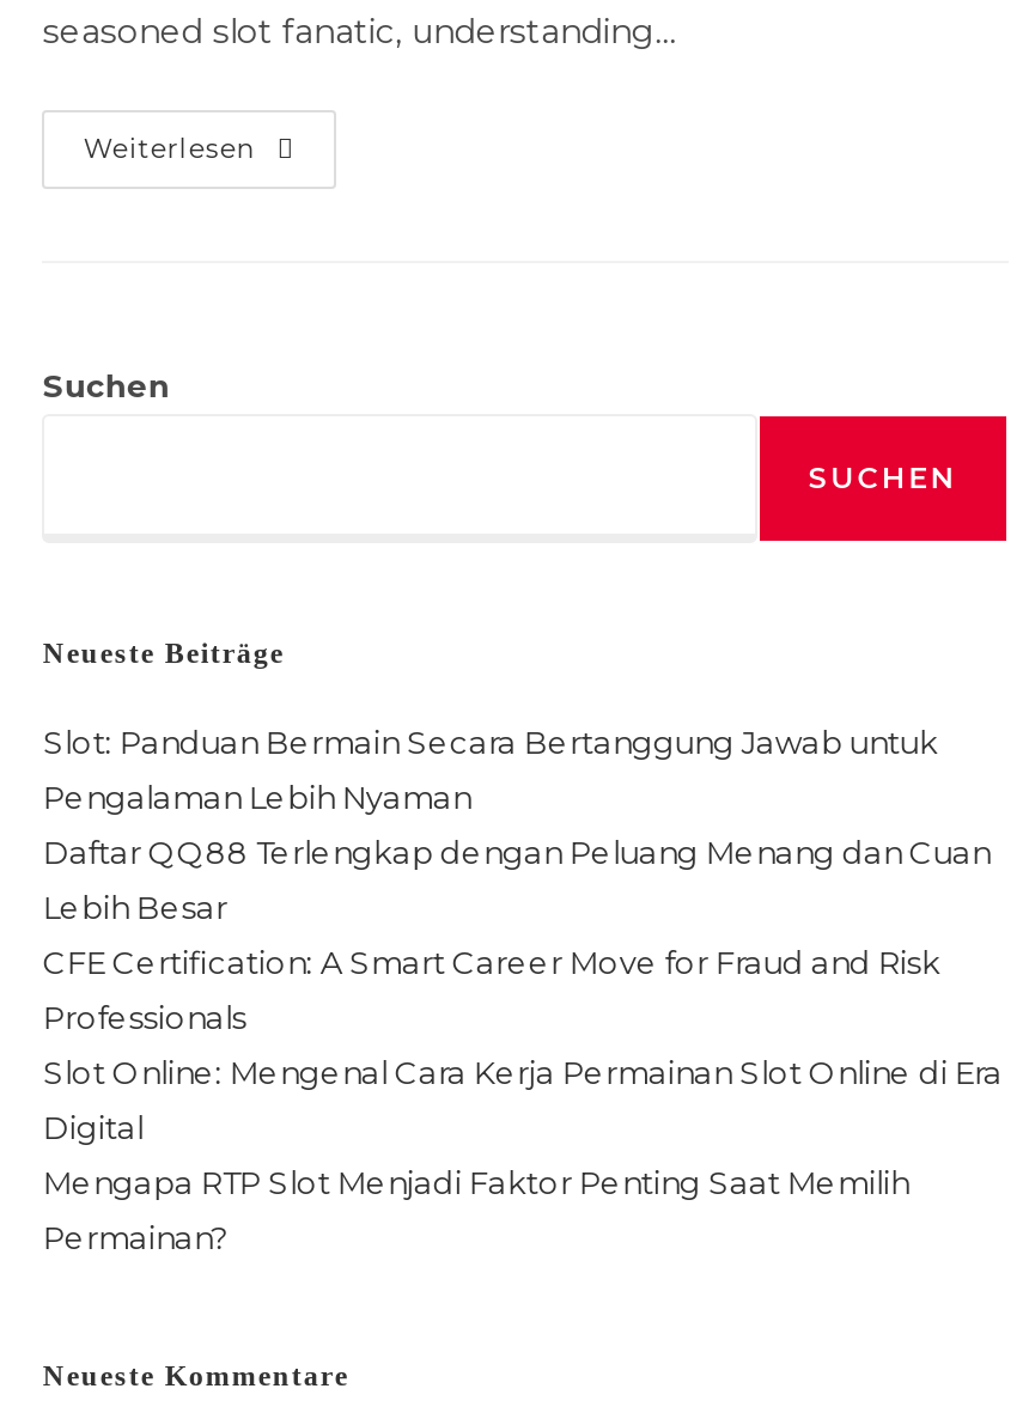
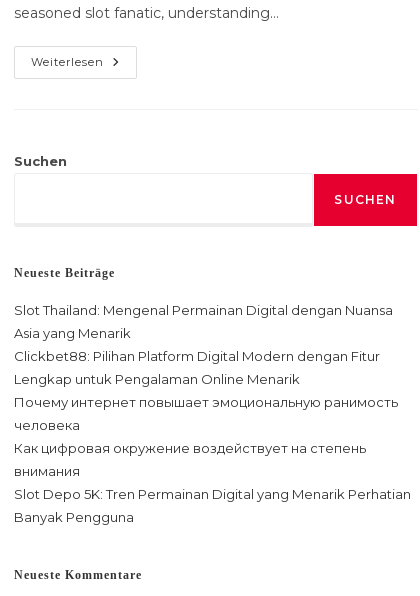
- Slot: Panduan Bermain Secara Bertanggung Jawab untuk
- Pengalaman Lebih Nyaman
- Daftar QQ88 Terlengkap dengan Peluang Menang dan Cuan
- Lebih Besar
- CFE Certification: A Smart Career Move for Fraud and Risk
- Professionals
- Slot Online: Mengenal Cara Kerja Permainan Slot Online di Era
- Digital
- Mengapa RTP Slot Menjadi Faktor Penting Saat Memilih
- Permainan?
+ Slot Thailand: Mengenal Permainan Digital dengan Nuansa
+ Asia yang Menarik
+ Clickbet88: Pilihan Platform Digital Modern dengan Fitur
+ Lengkap untuk Pengalaman Online Menarik
+ Почему интернет повышает эмоциональную ранимость
+ человека
+ Как цифровая окружение воздействует на степень
+ внимания
+ Slot Depo 5K: Tren Permainan Digital yang Menarik Perhatian
+ Banyak Pengguna
